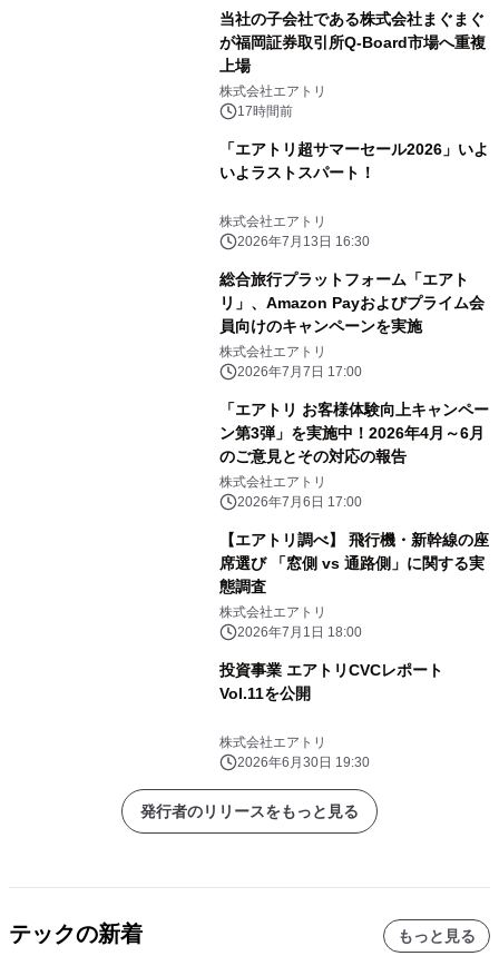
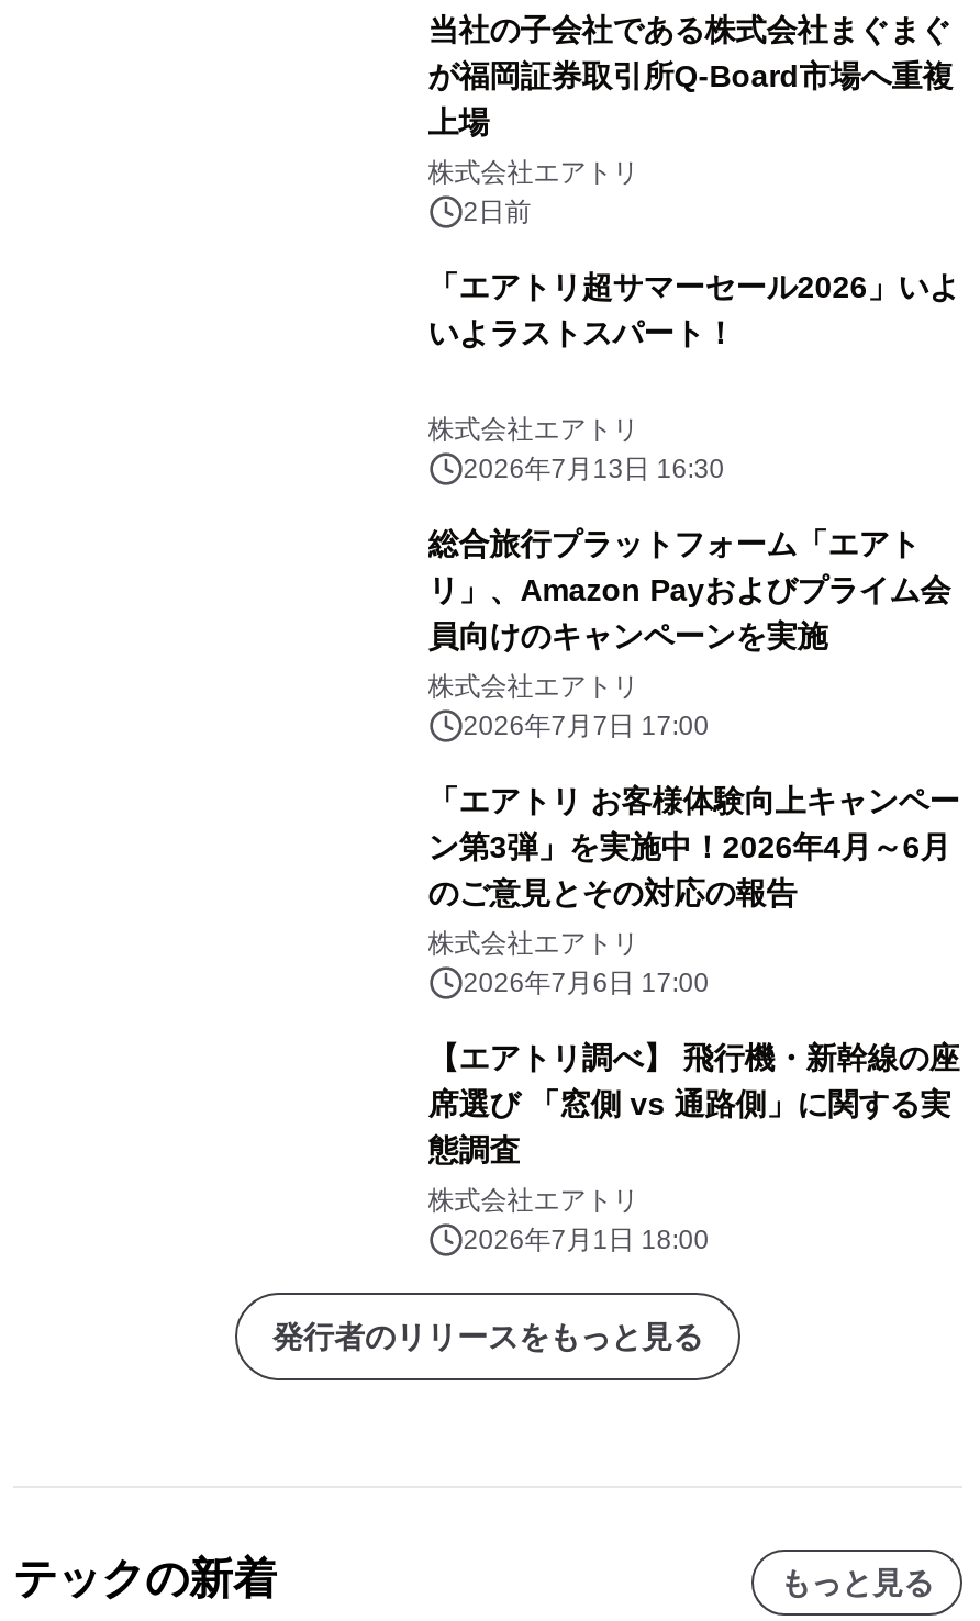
- 17時間前
+ 2日前

- 投資事業 エアトリCVCレポート
- Vol.11を公開
- 株式会社エアトリ
- 2026年6月30日 19:30
